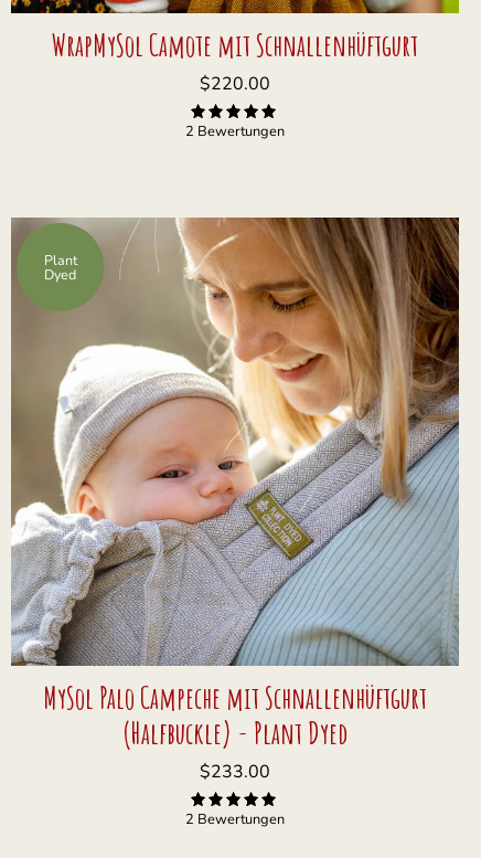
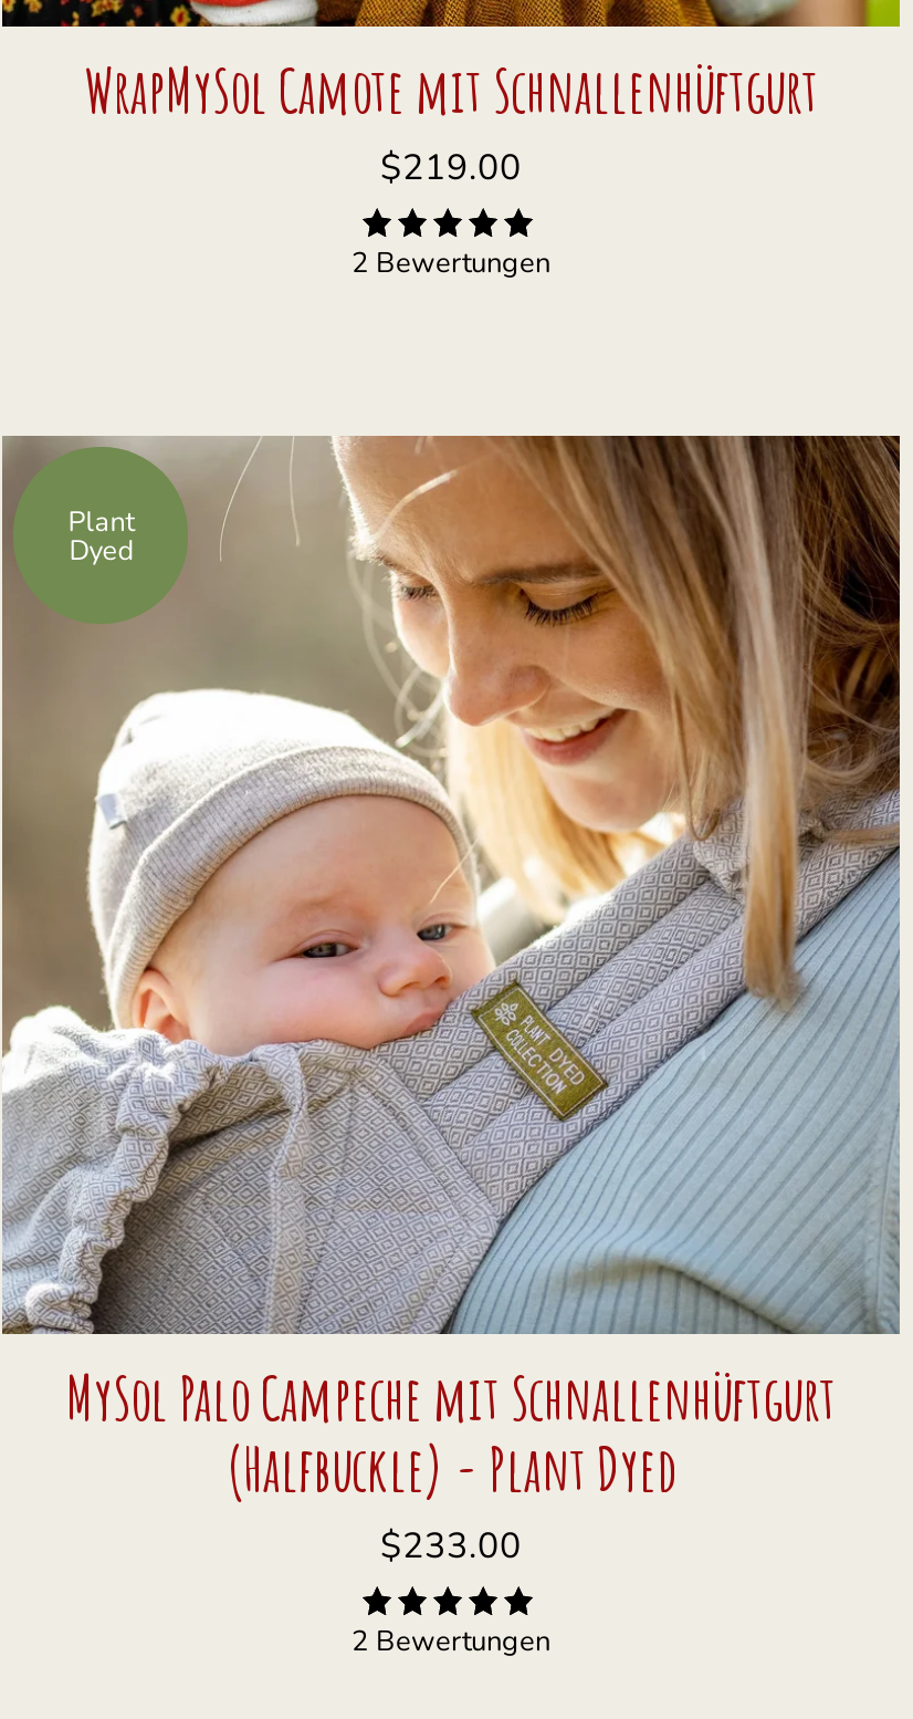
- $220.00
+ $219.00
